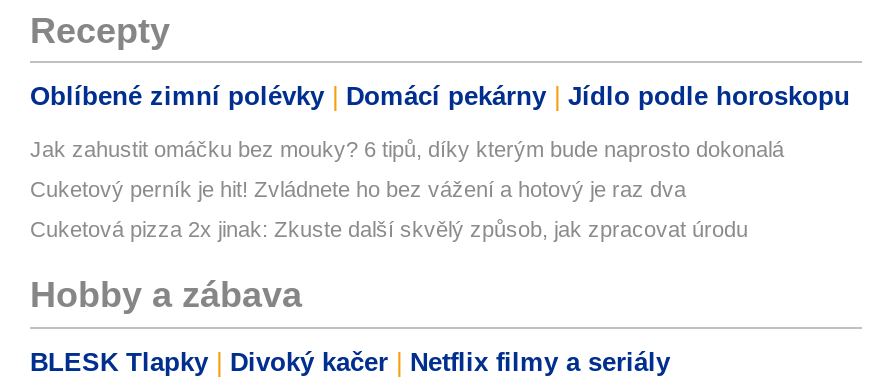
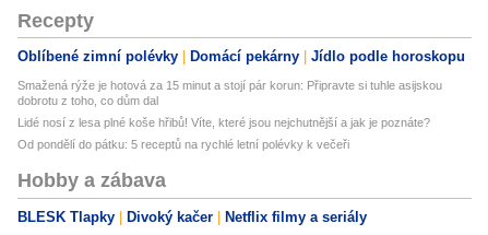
- Jak zahustit omáčku bez mouky? 6 tipů, díky kterým bude naprosto dokonalá
+ Smažená rýže je hotová za 15 minut a stojí pár korun: Připravte si tuhle asijskou
+ dobrotu z toho, co dům dal

- Cuketový perník je hit! Zvládnete ho bez vážení a hotový je raz dva
+ Lidé nosí z lesa plné koše hřibů! Víte, které jsou nejchutnější a jak je poznáte?

- Cuketová pizza 2x jinak: Zkuste další skvělý způsob, jak zpracovat úrodu
+ Od pondělí do pátku: 5 receptů na rychlé letní polévky k večeři
